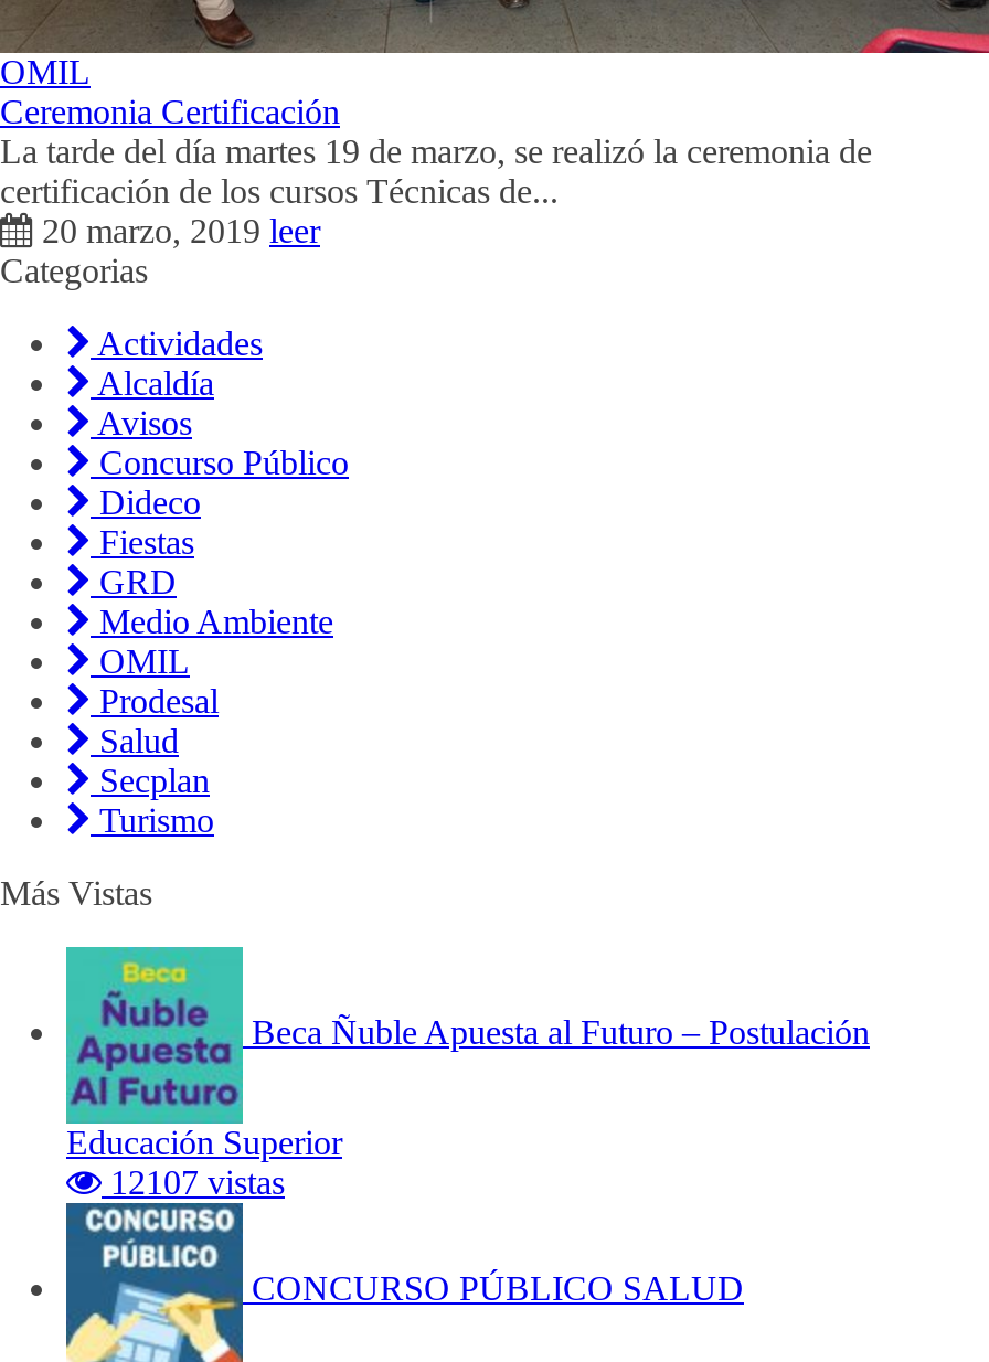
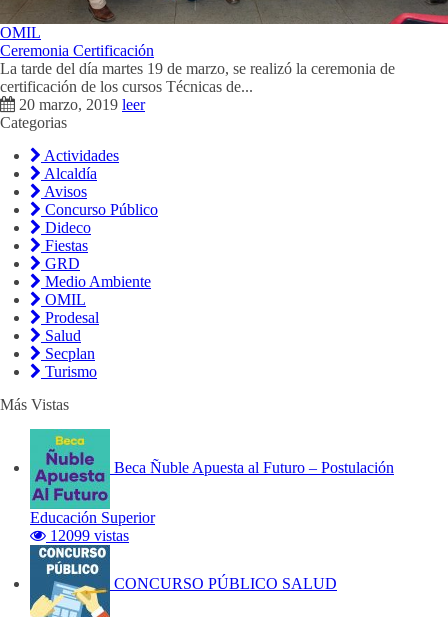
- 12107 vistas
+ 12099 vistas
